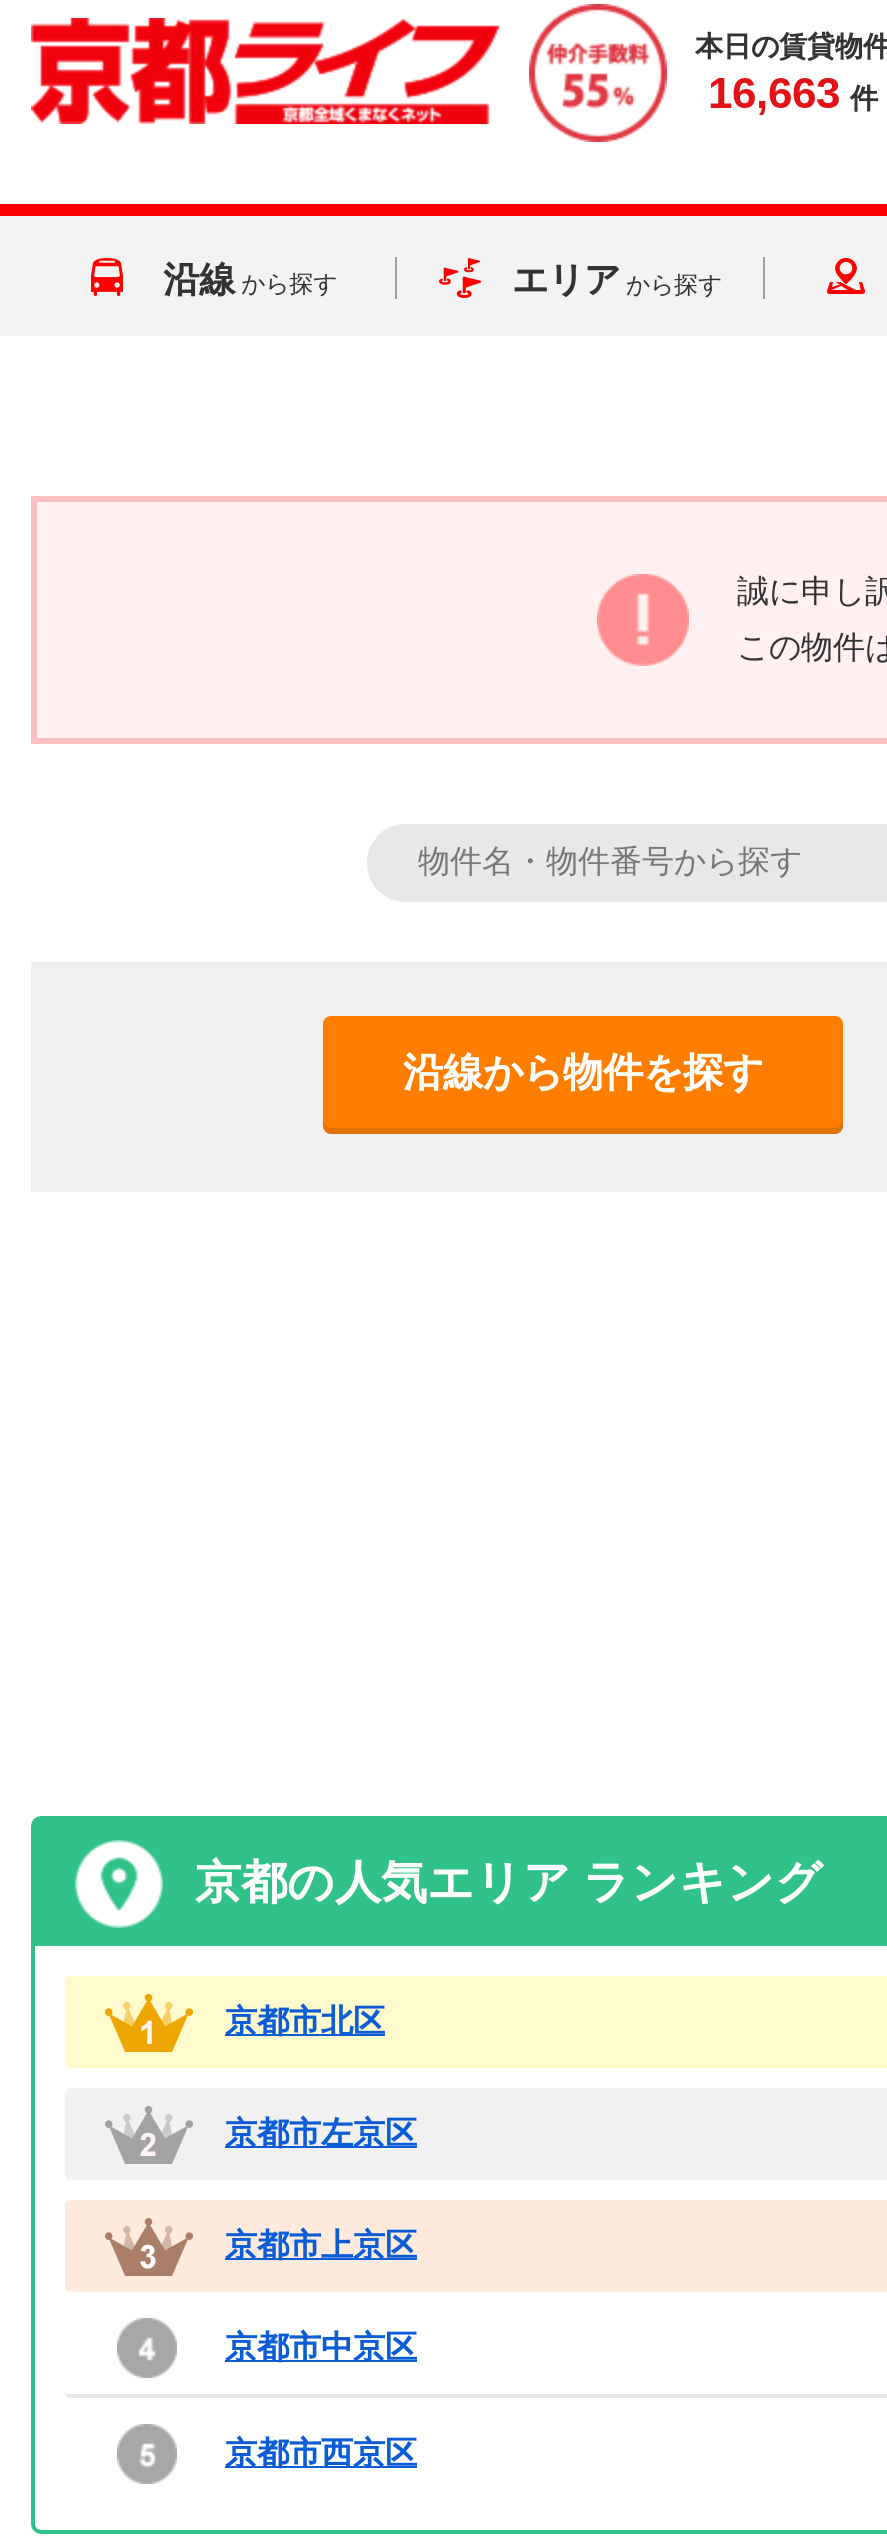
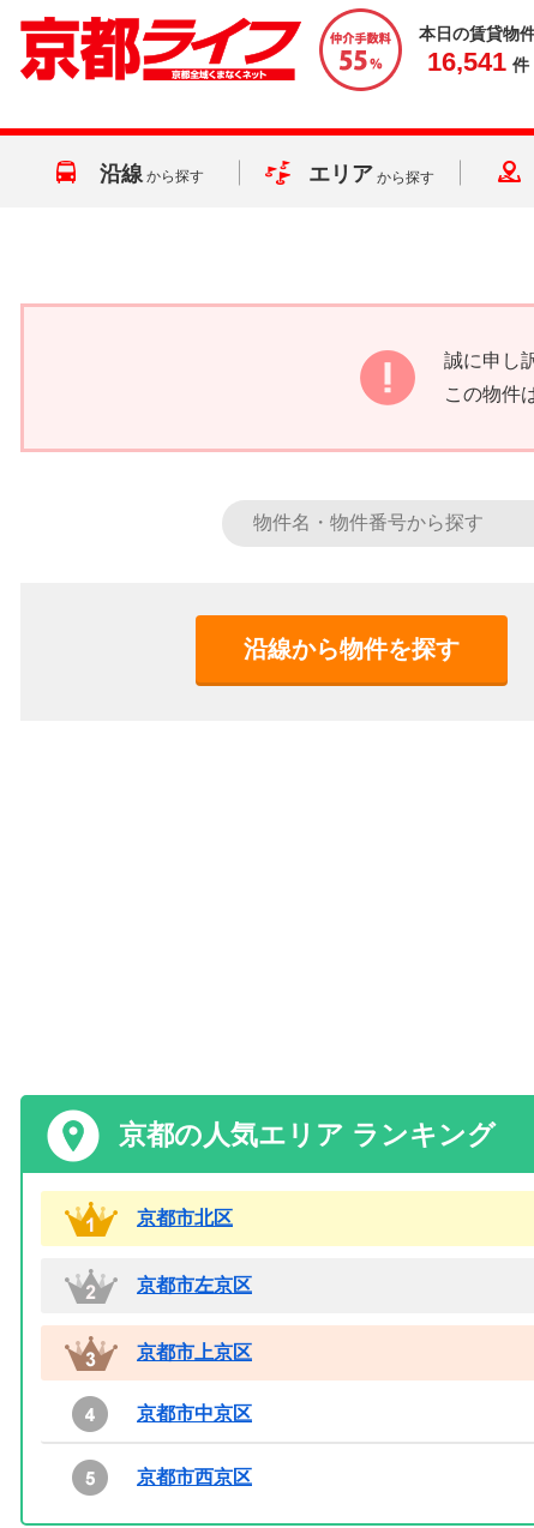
- 16,663 件
+ 16,541 件
